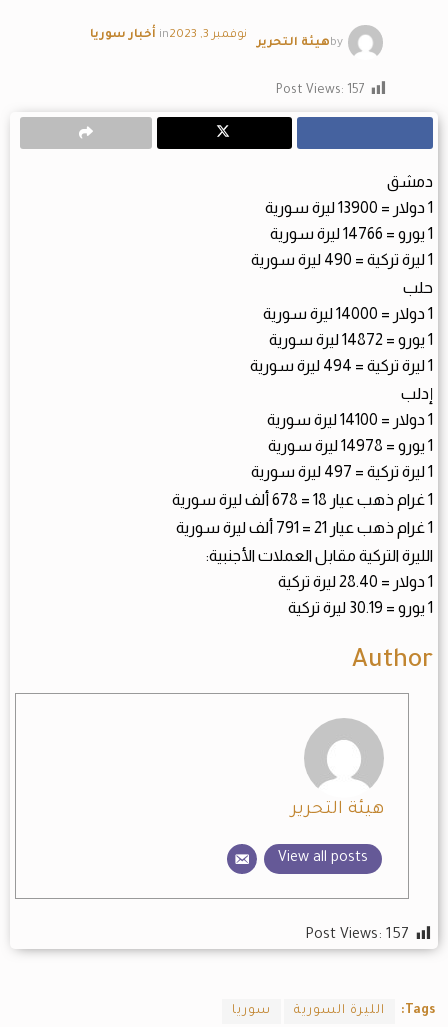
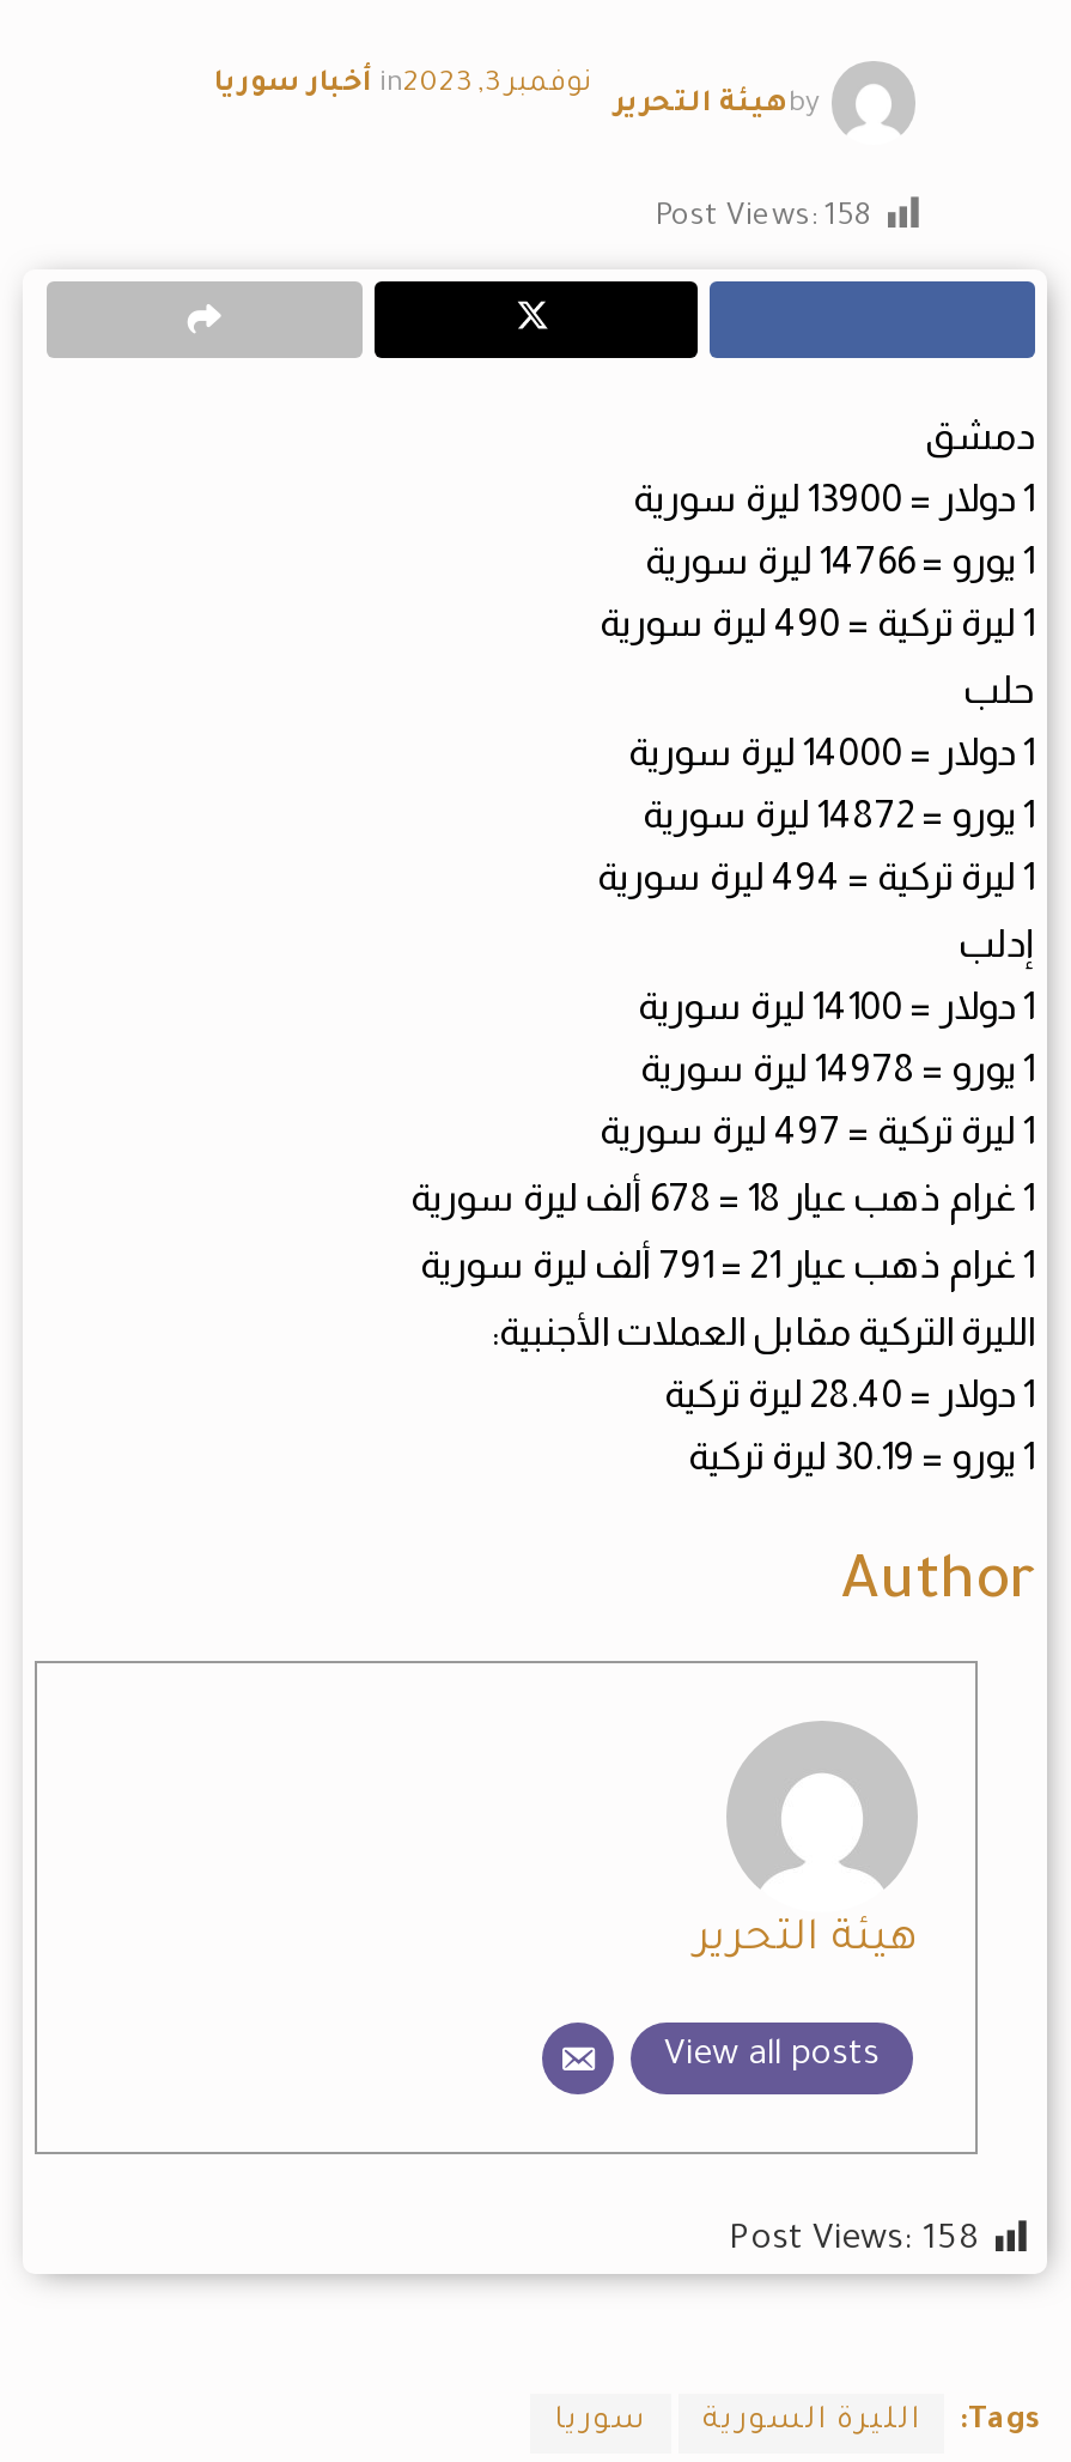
- Post Views: 157
+ Post Views: 158

- Post Views: 157
+ Post Views: 158
